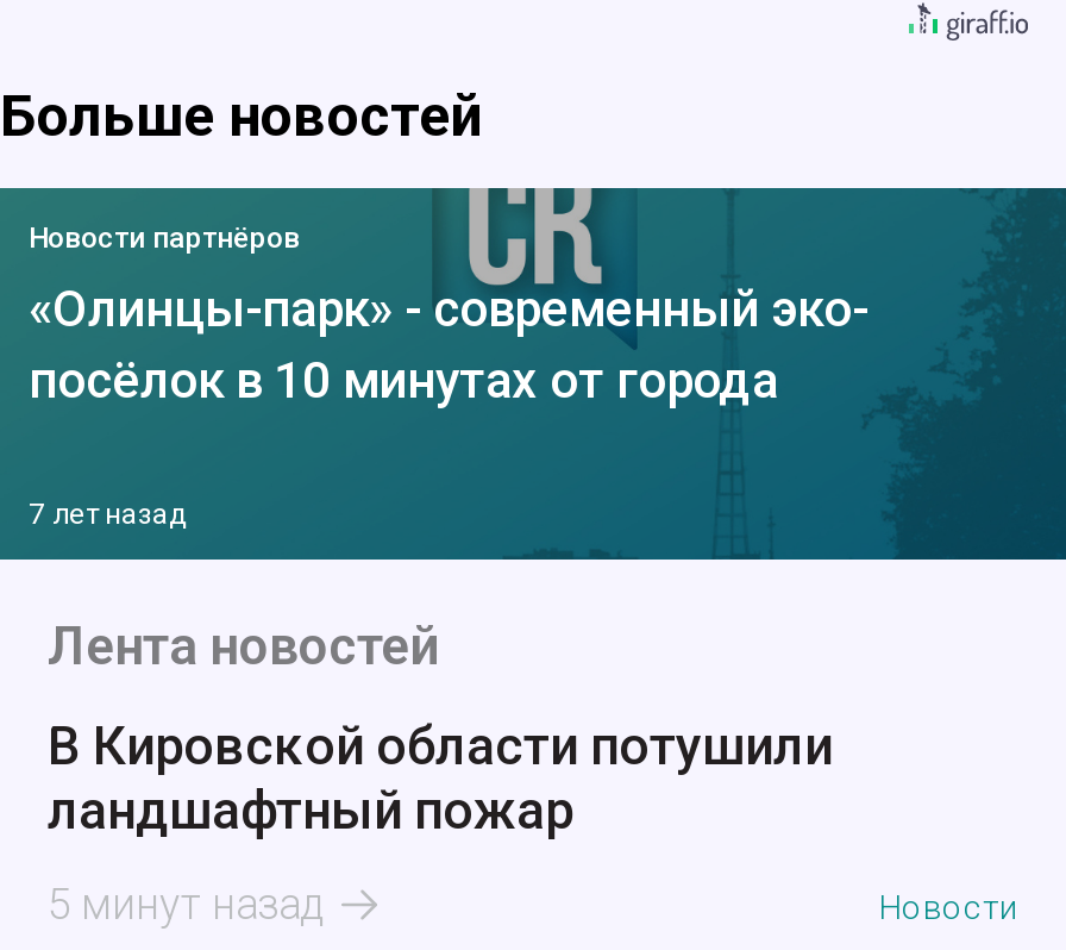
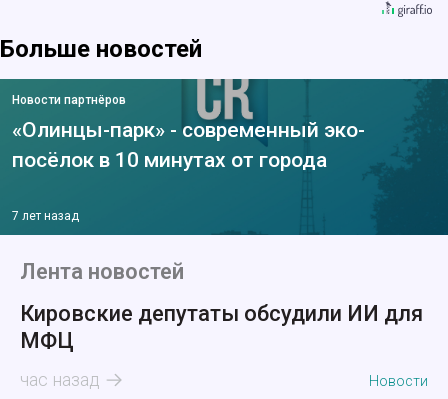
- В Кировской области потушили
- ландшафтный пожар
+ Кировские депутаты обсудили ИИ для
+ МФЦ

- 5 минут назад
+ час назад
